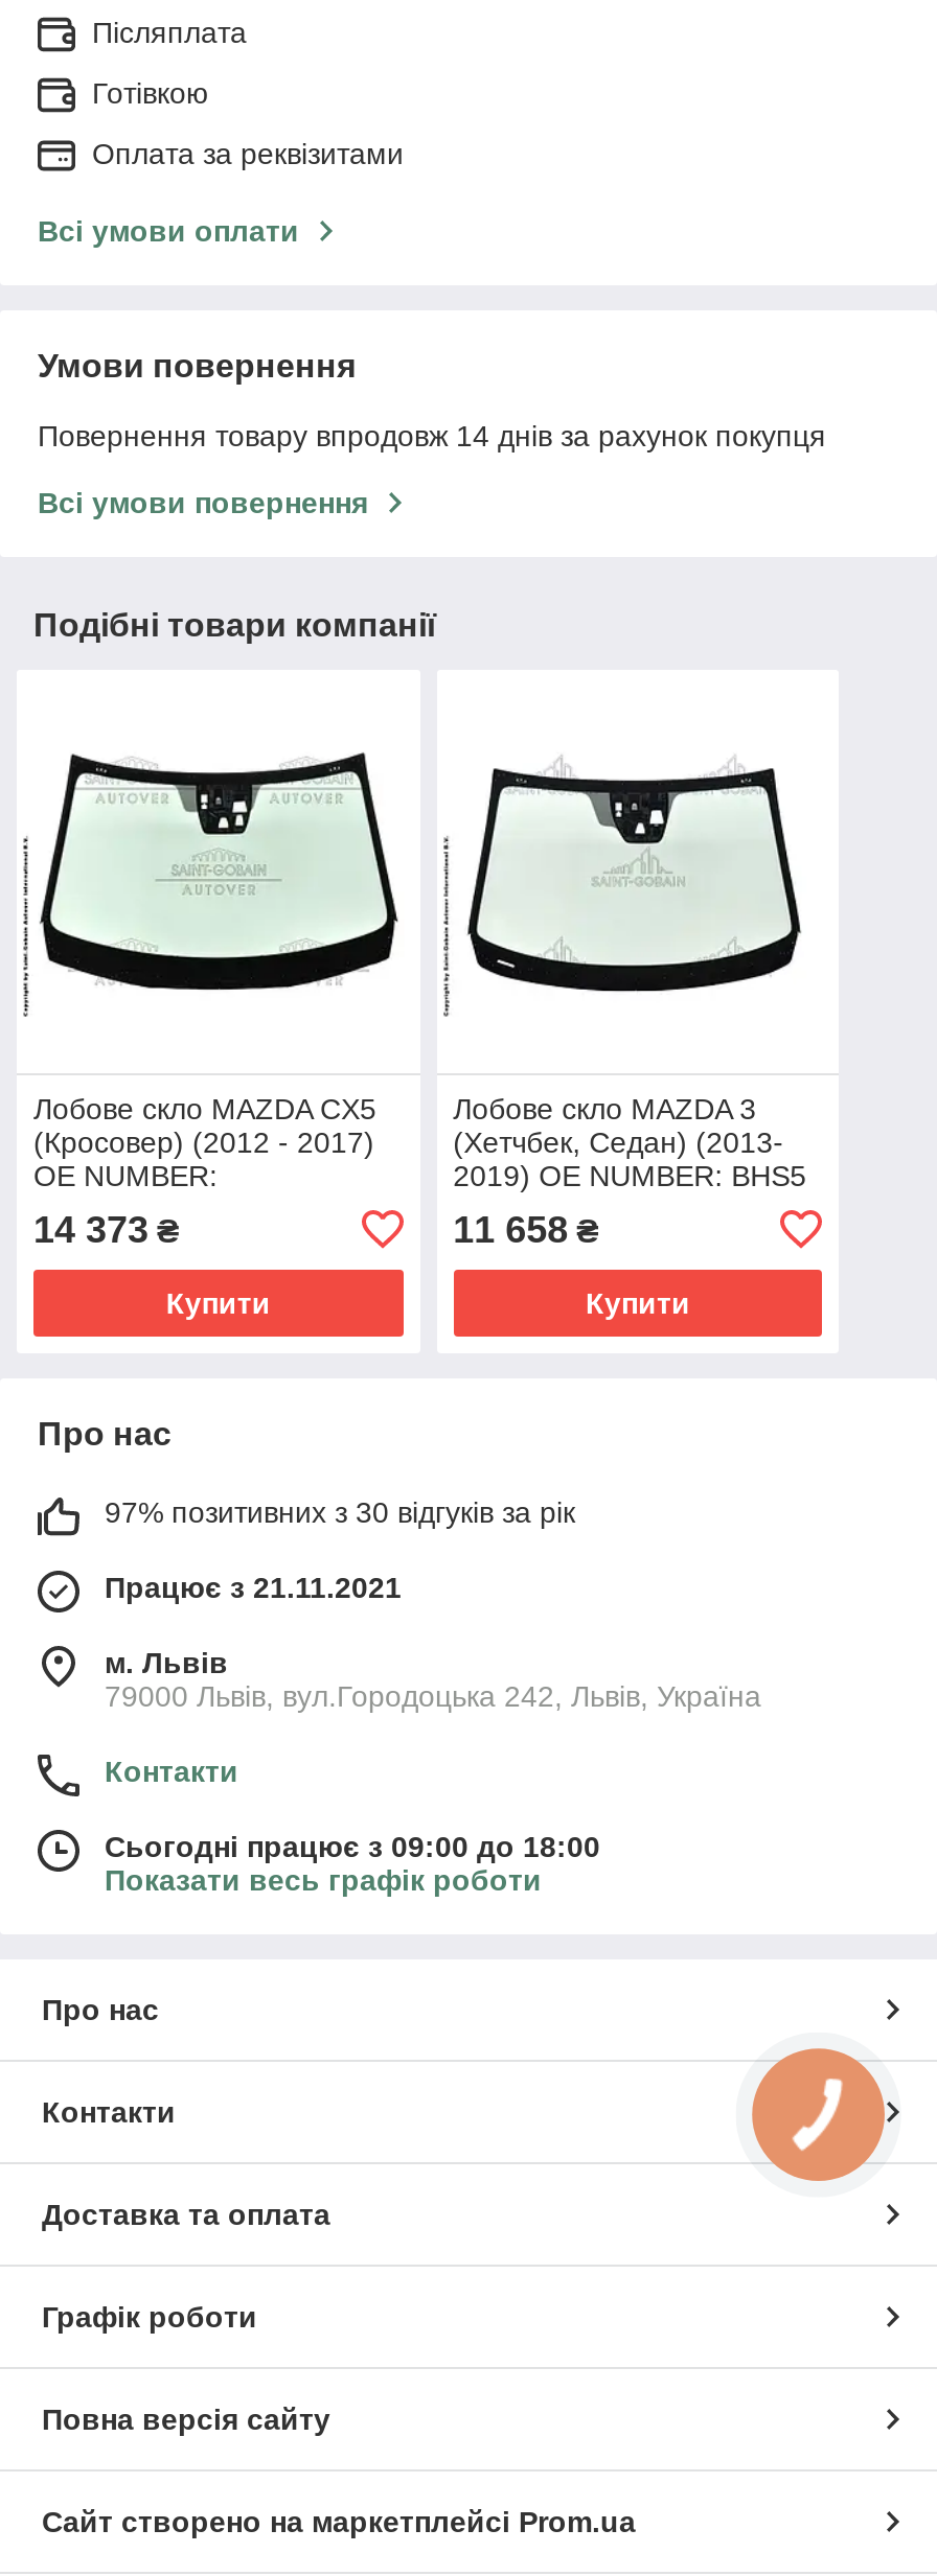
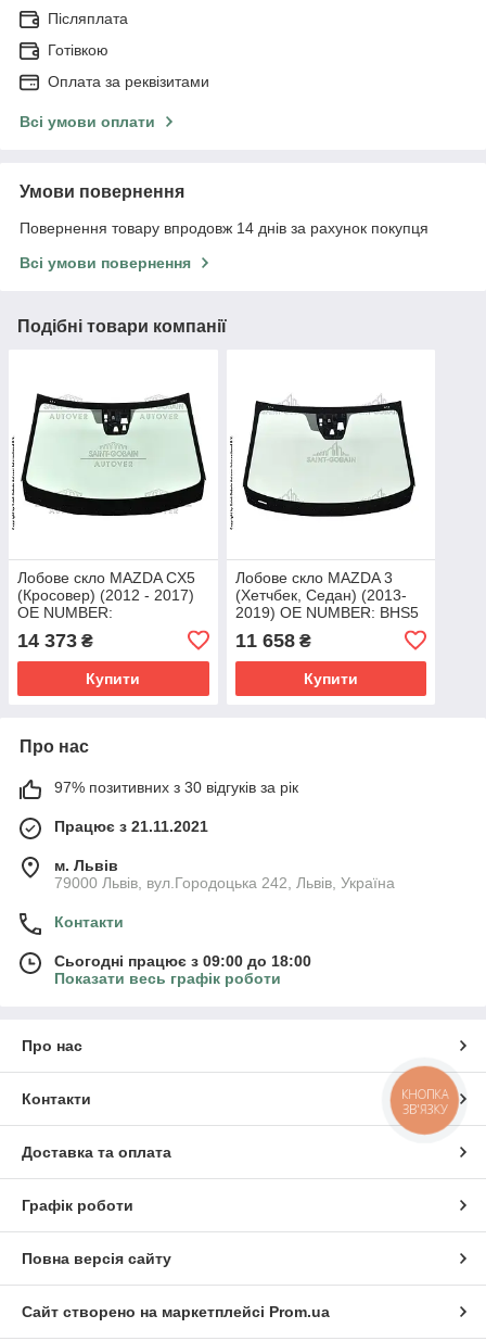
+ КНОПКА
+ ЗВ'ЯЗКУ
